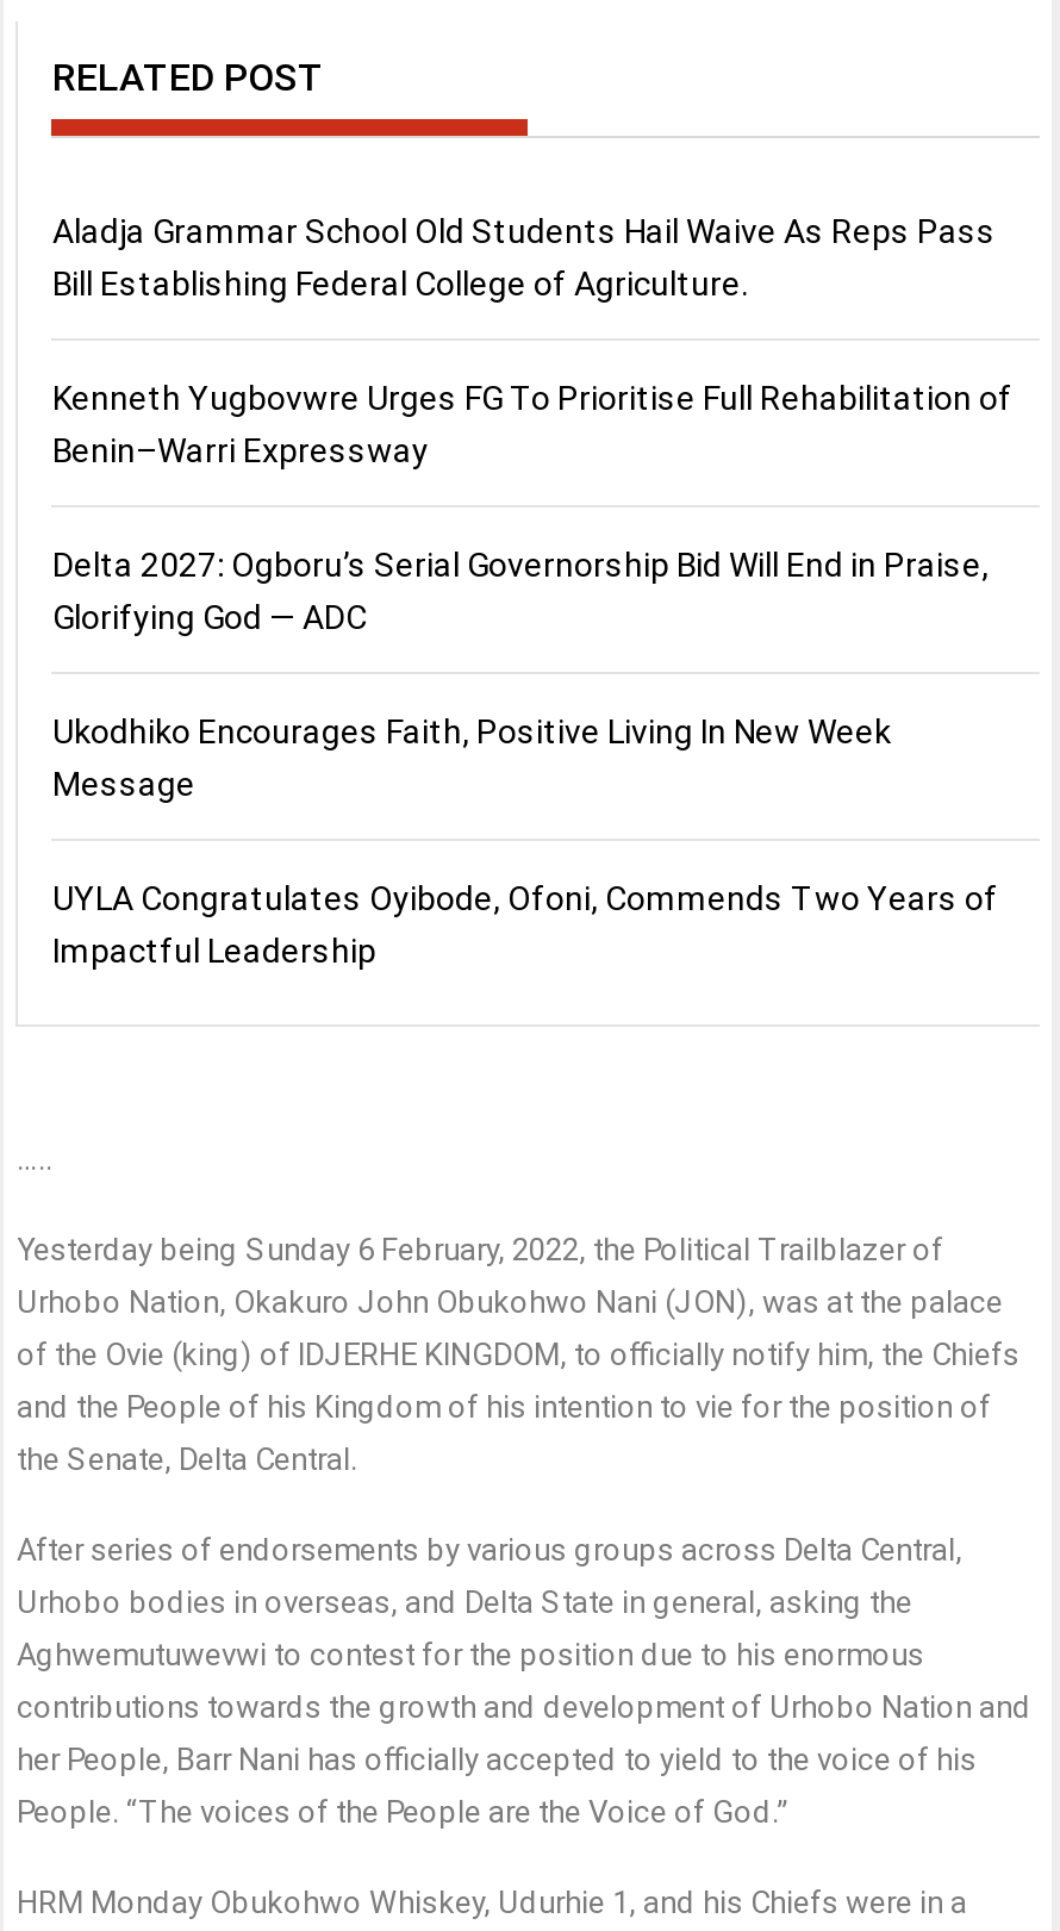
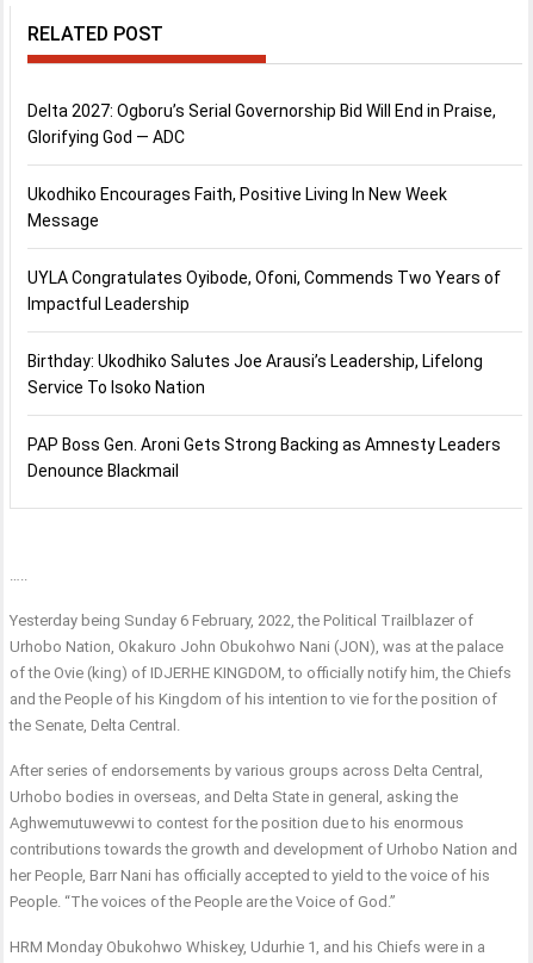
- Aladja Grammar School Old Students Hail Waive As Reps Pass
- Bill Establishing Federal College of Agriculture.
- Kenneth Yugbovwre Urges FG To Prioritise Full Rehabilitation of
- Benin–Warri Expressway

moved up: Delta 2027: Ogboru’s Serial Governorship Bid Will End in Praise, | Glorifying God — ADC | Ukodhiko Encourages Faith, Positive Living In New Week | Message | UYLA Congratulates Oyibode, Ofoni, Commends Two Years of | Impactful Leadership

+ Birthday: Ukodhiko Salutes Joe Arausi’s Leadership, Lifelong
+ Service To Isoko Nation
+ PAP Boss Gen. Aroni Gets Strong Backing as Amnesty Leaders
+ Denounce Blackmail
